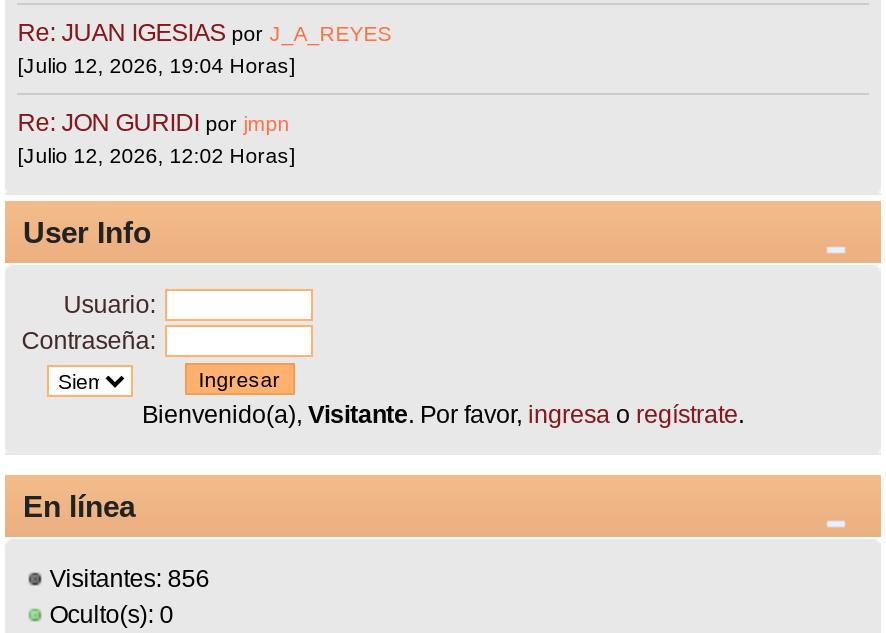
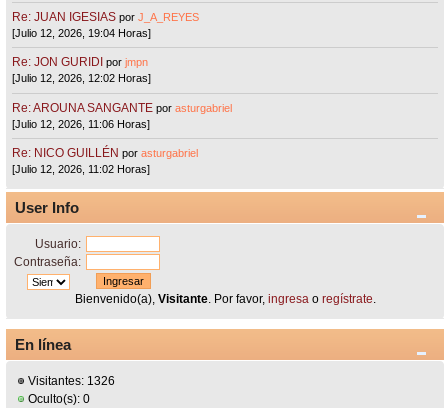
+ Re: AROUNA SANGANTE por asturgabriel
+ [Julio 12, 2026, 11:06 Horas]
+ Re: NICO GUILLÉN por asturgabriel
+ [Julio 12, 2026, 11:02 Horas]

- Visitantes: 856
+ Visitantes: 1326
